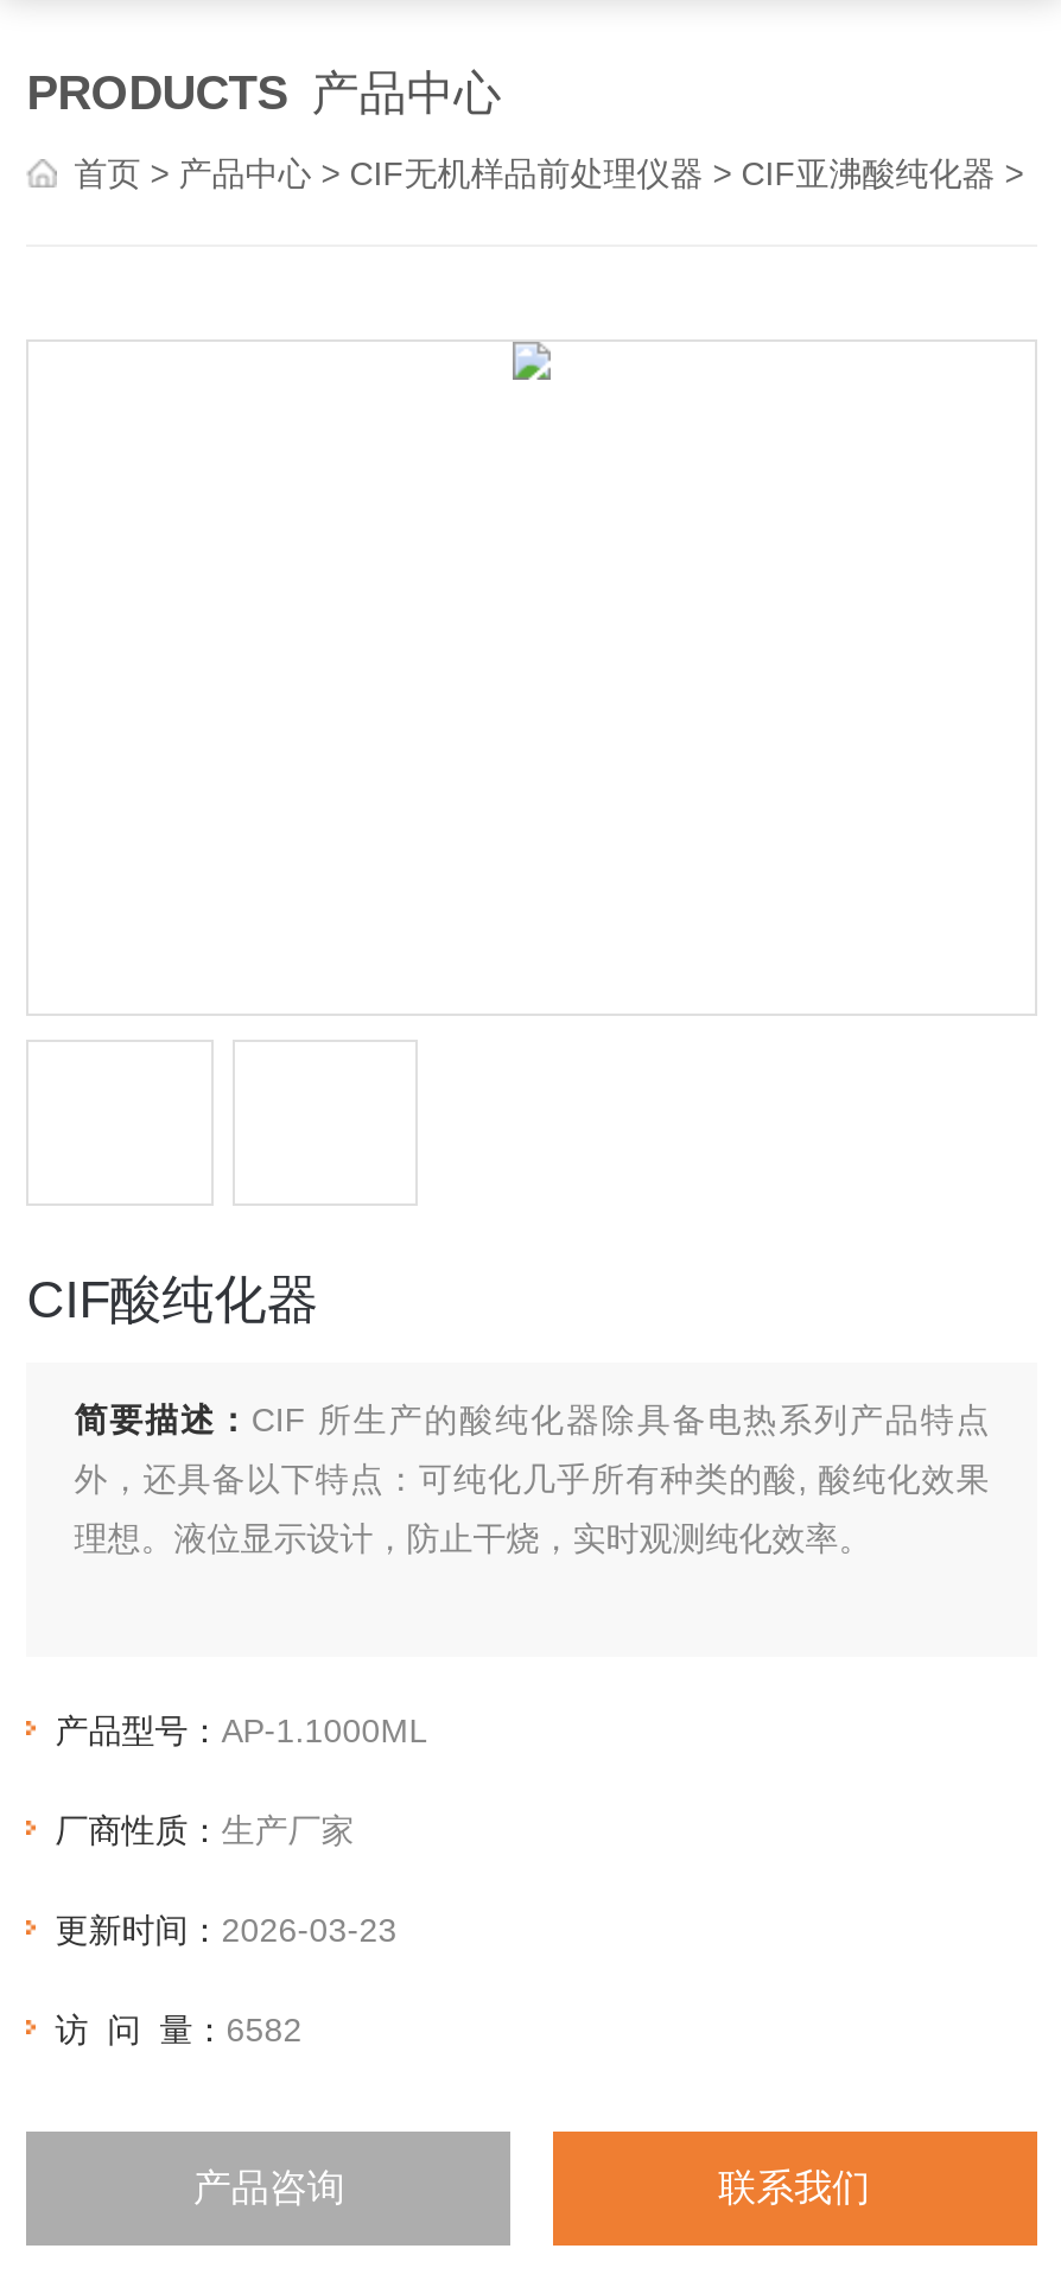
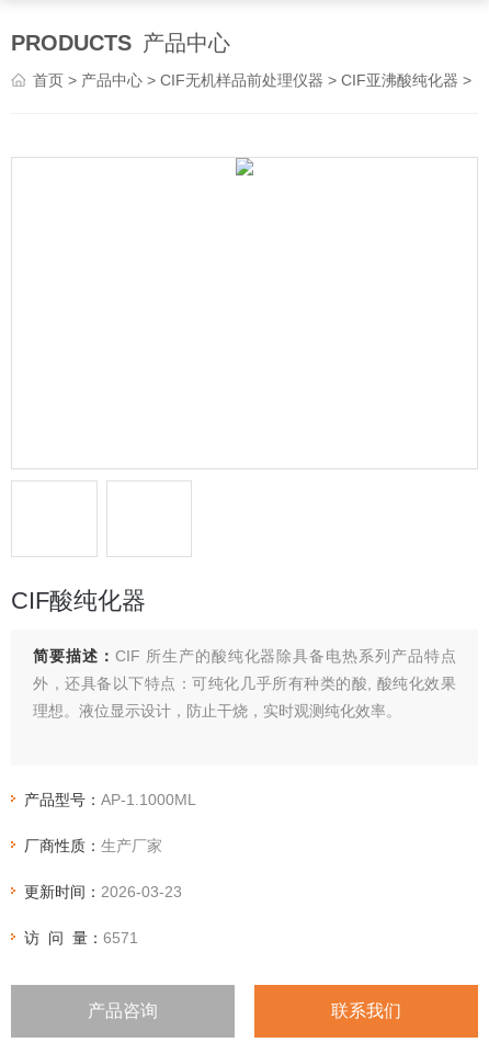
- 访 问 量：6582
+ 访 问 量：6571
